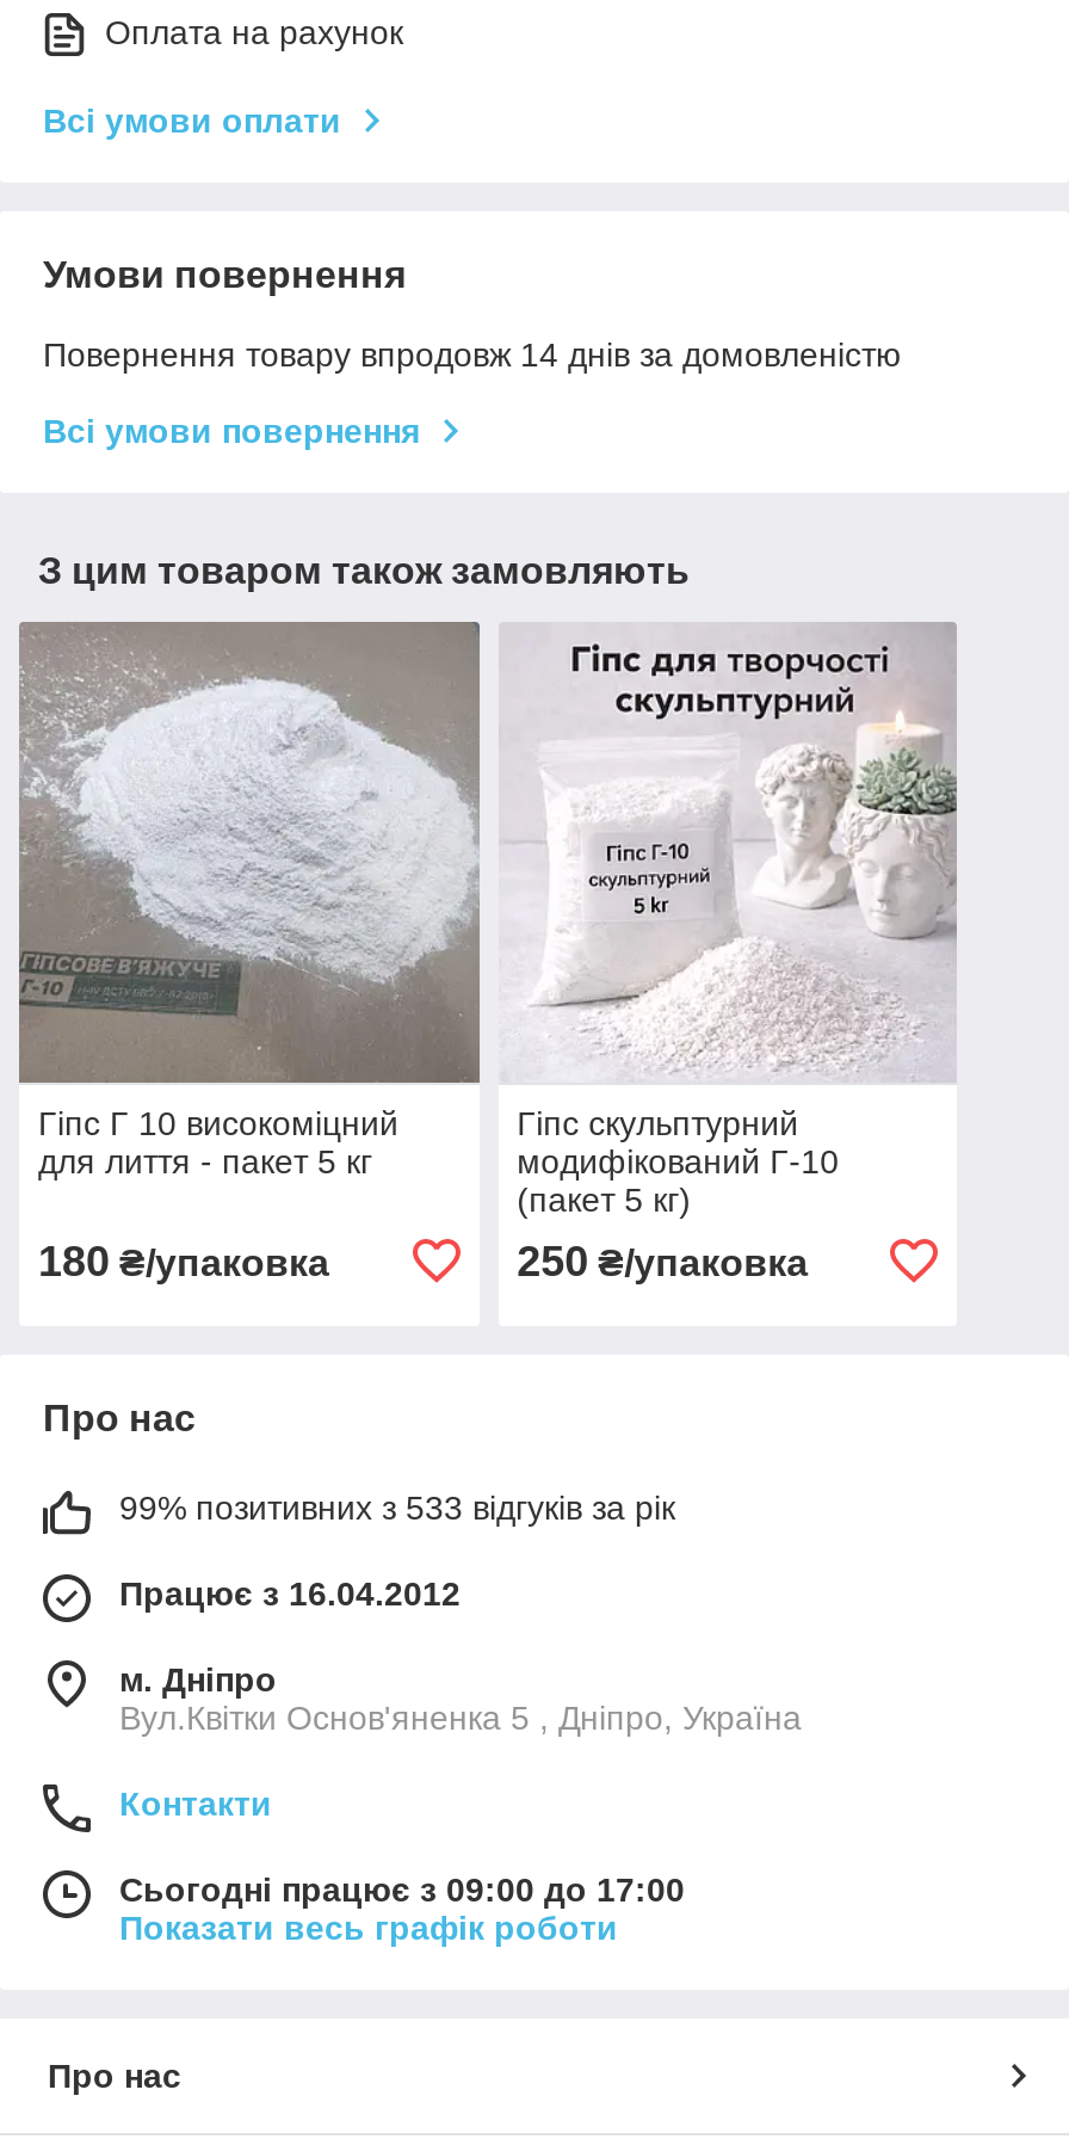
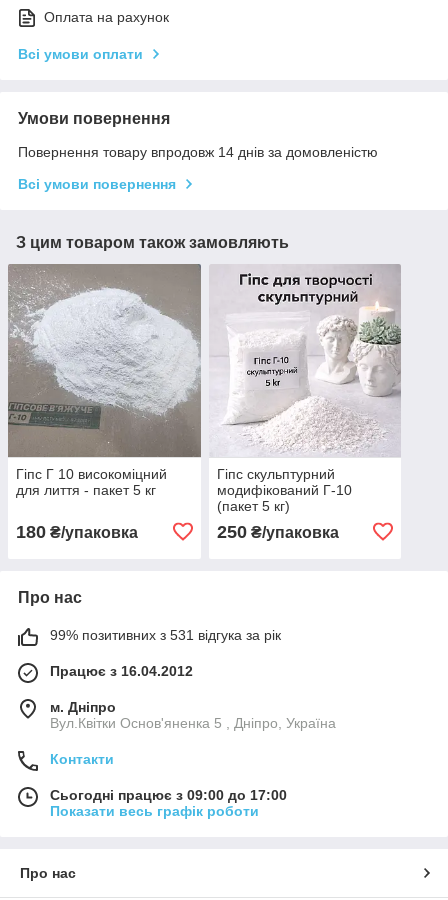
- 99% позитивних з 533 відгуків за рік
+ 99% позитивних з 531 відгука за рік
